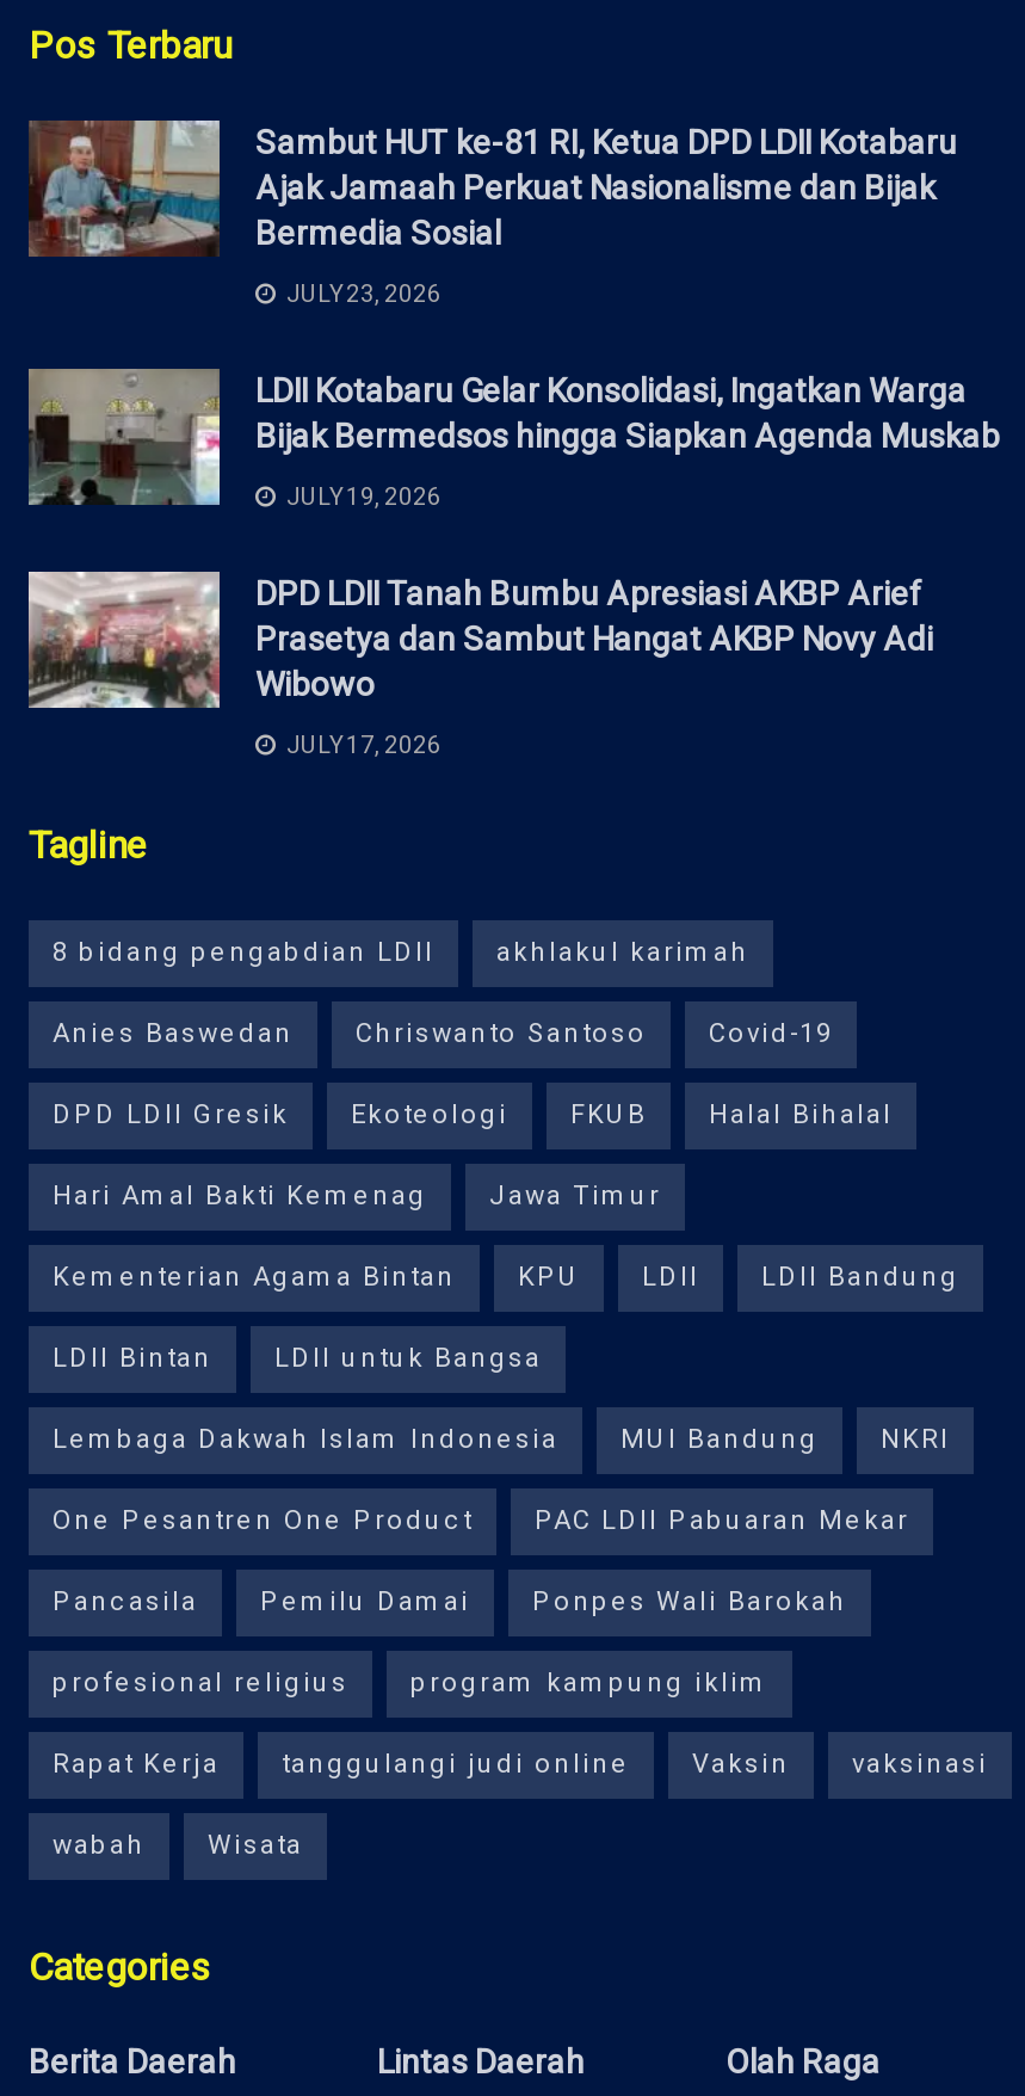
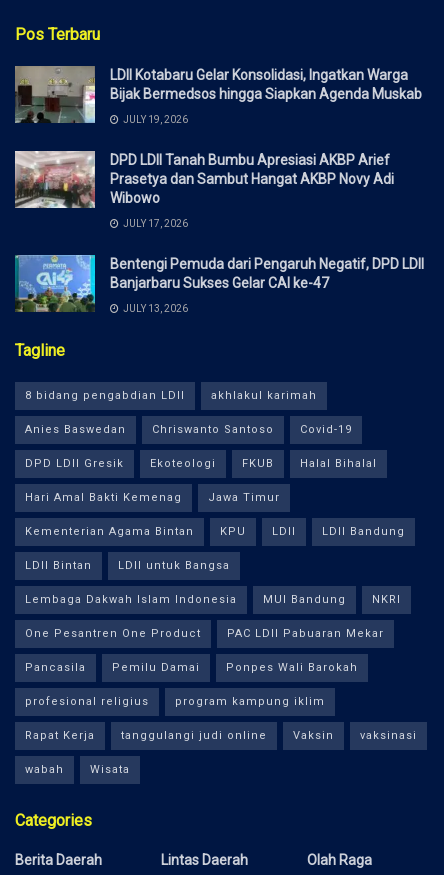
- [image]
- Sambut HUT ke-81 RI, Ketua DPD LDII Kotabaru
- Ajak Jamaah Perkuat Nasionalisme dan Bijak
- Bermedia Sosial
- JULY 23, 2026

moved up: [image] | LDII Kotabaru Gelar Konsolidasi, Ingatkan Warga | Bijak Bermedsos hingga Siapkan Agenda Muskab | JULY 19, 2026 | DPD LDII Tanah Bumbu Apresiasi AKBP Arief | Prasetya dan Sambut Hangat AKBP Novy Adi | Wibowo | JULY 17, 2026

+ [image]
+ Bentengi Pemuda dari Pengaruh Negatif, DPD LDII
+ Banjarbaru Sukses Gelar CAI ke-47
+ JULY 13, 2026
